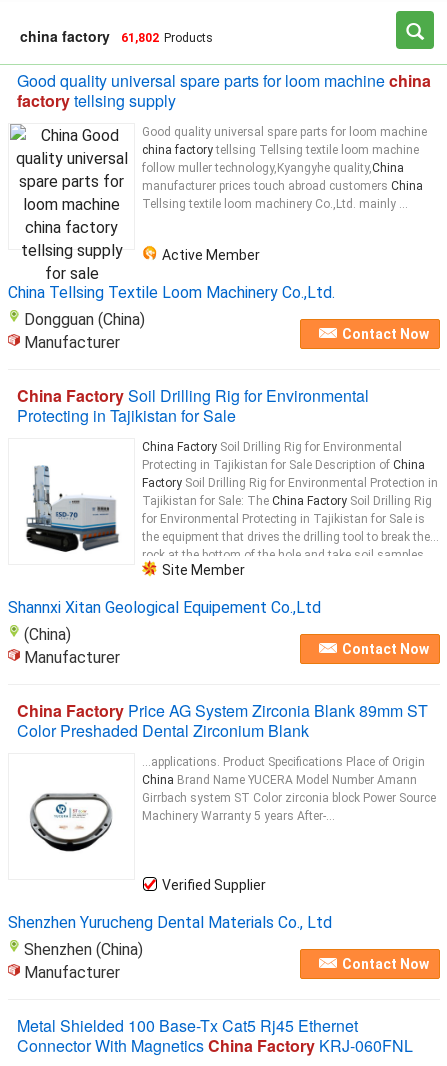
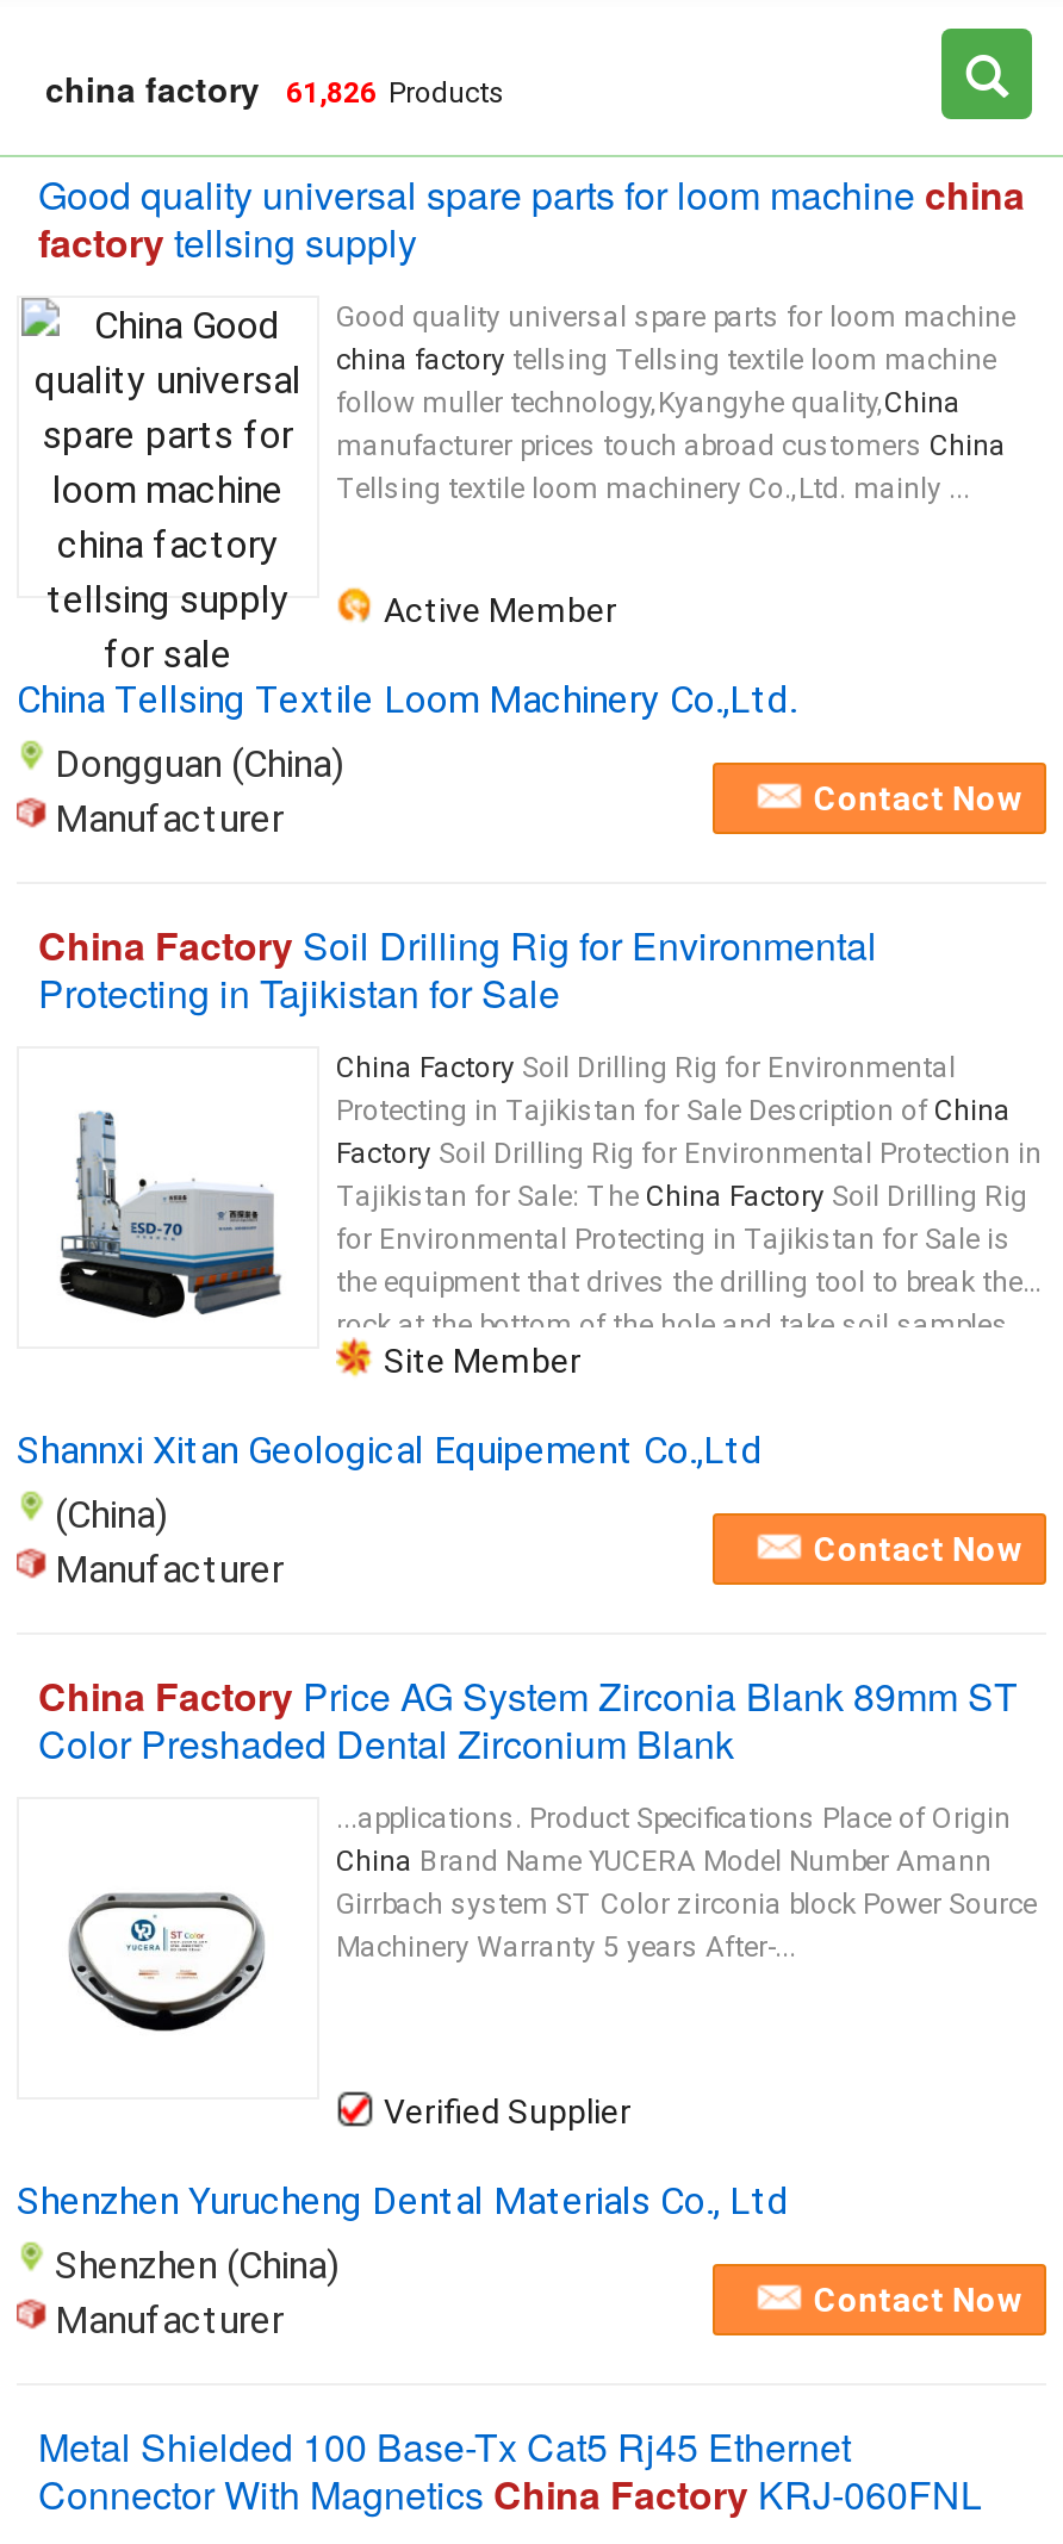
- china factory 61,802 Products
+ china factory 61,826 Products
